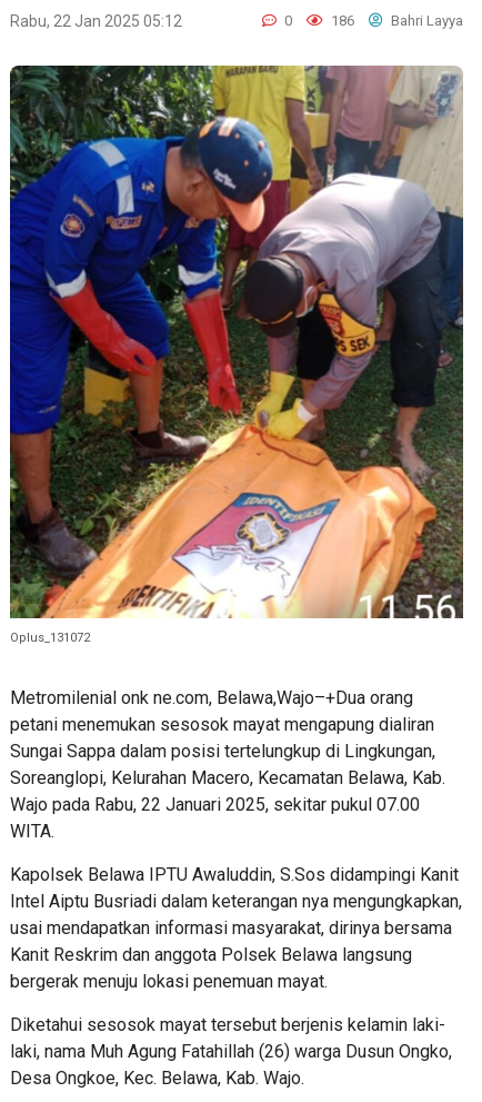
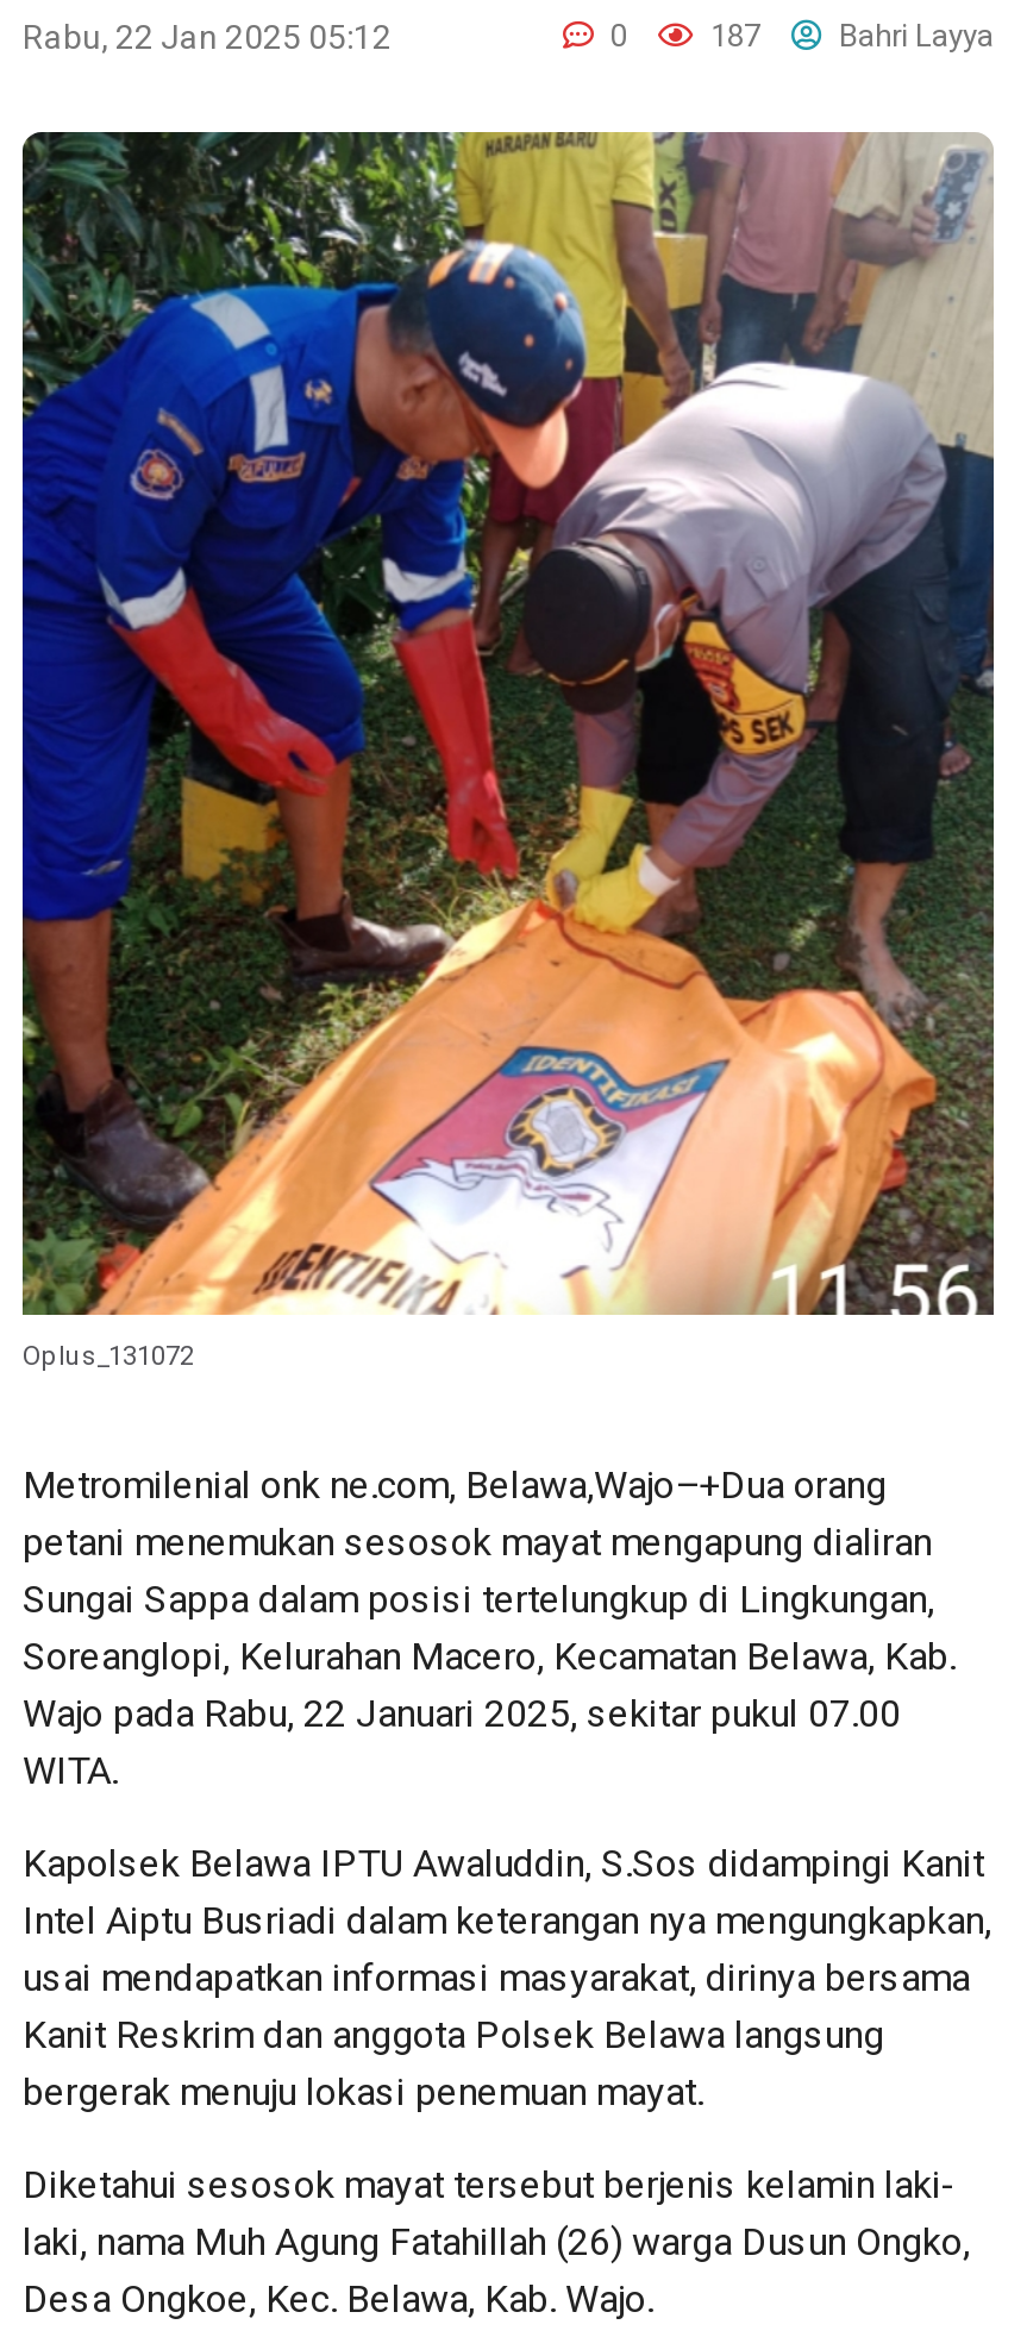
- 0 186 Bahri Layya
+ 0 187 Bahri Layya
